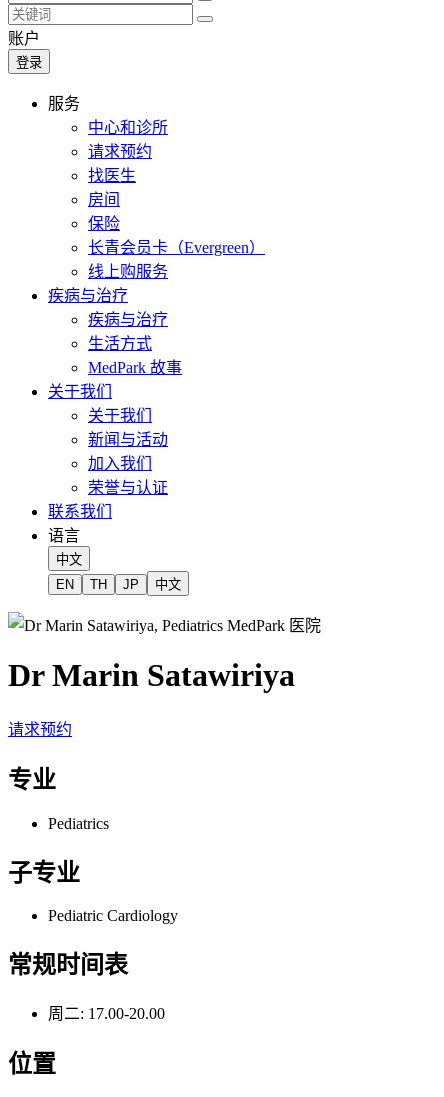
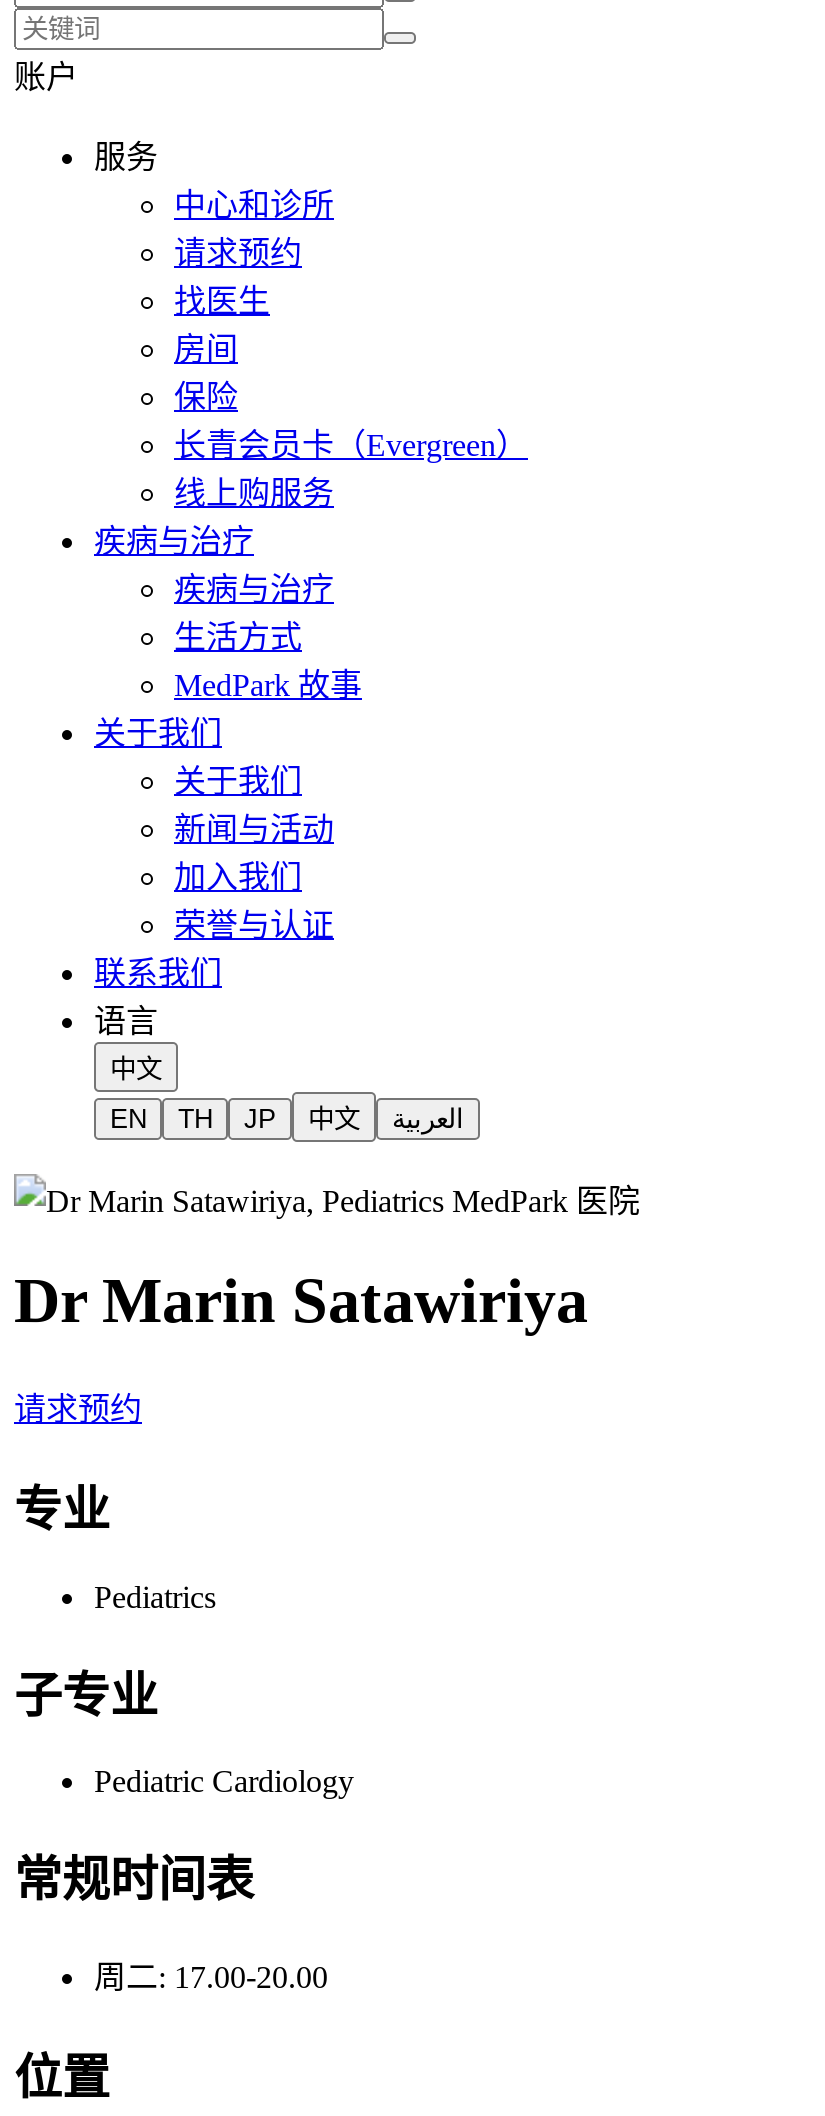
- 登录

+ العربية
